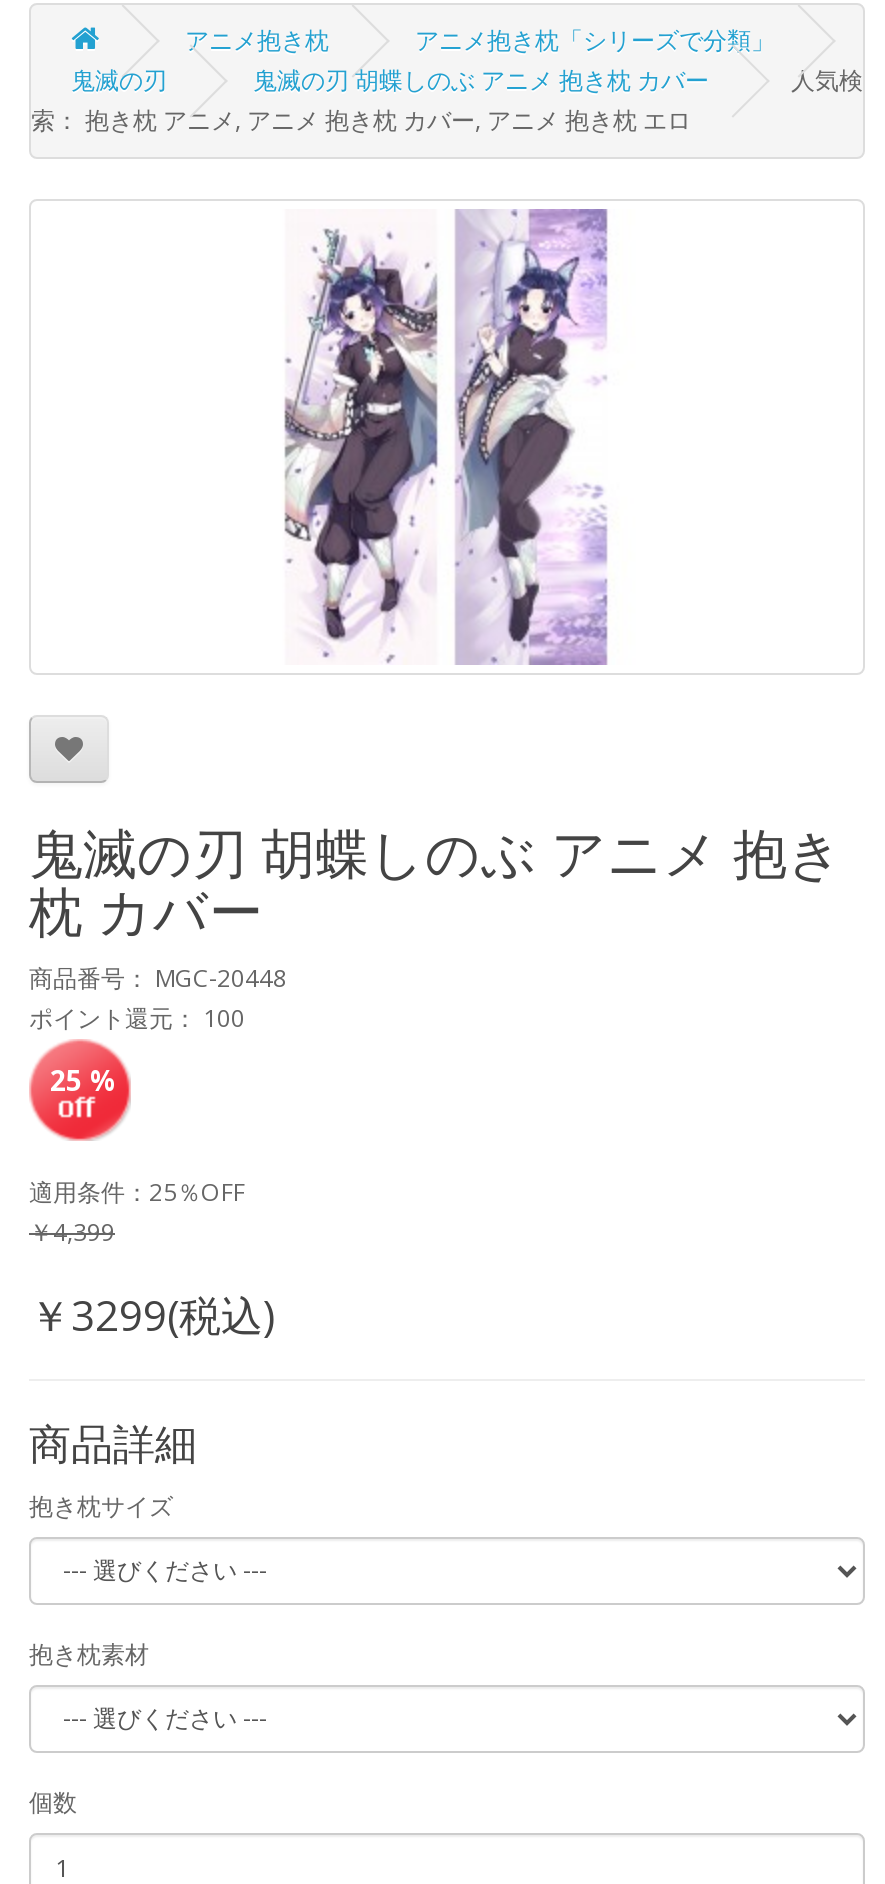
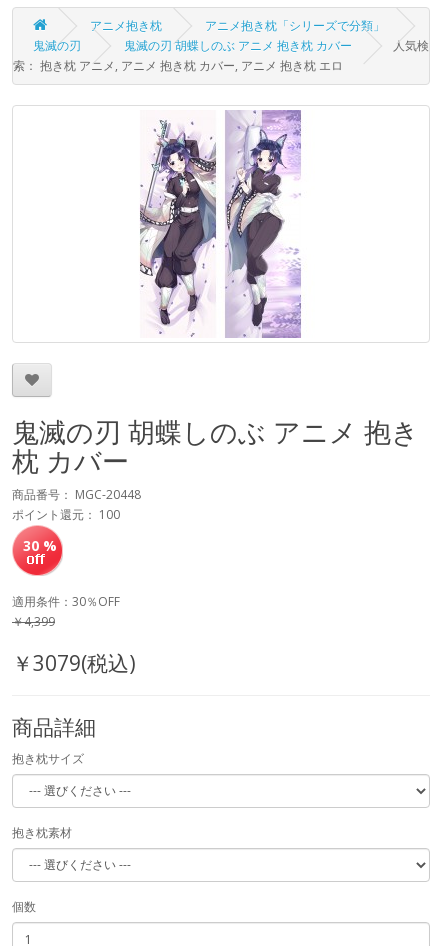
- 25 %
+ 30 %

- 適用条件：25％OFF
+ 適用条件：30％OFF

- ￥3299(税込)
+ ￥3079(税込)
